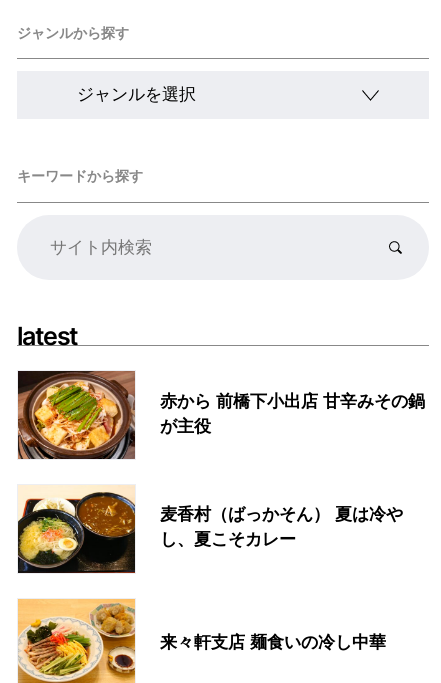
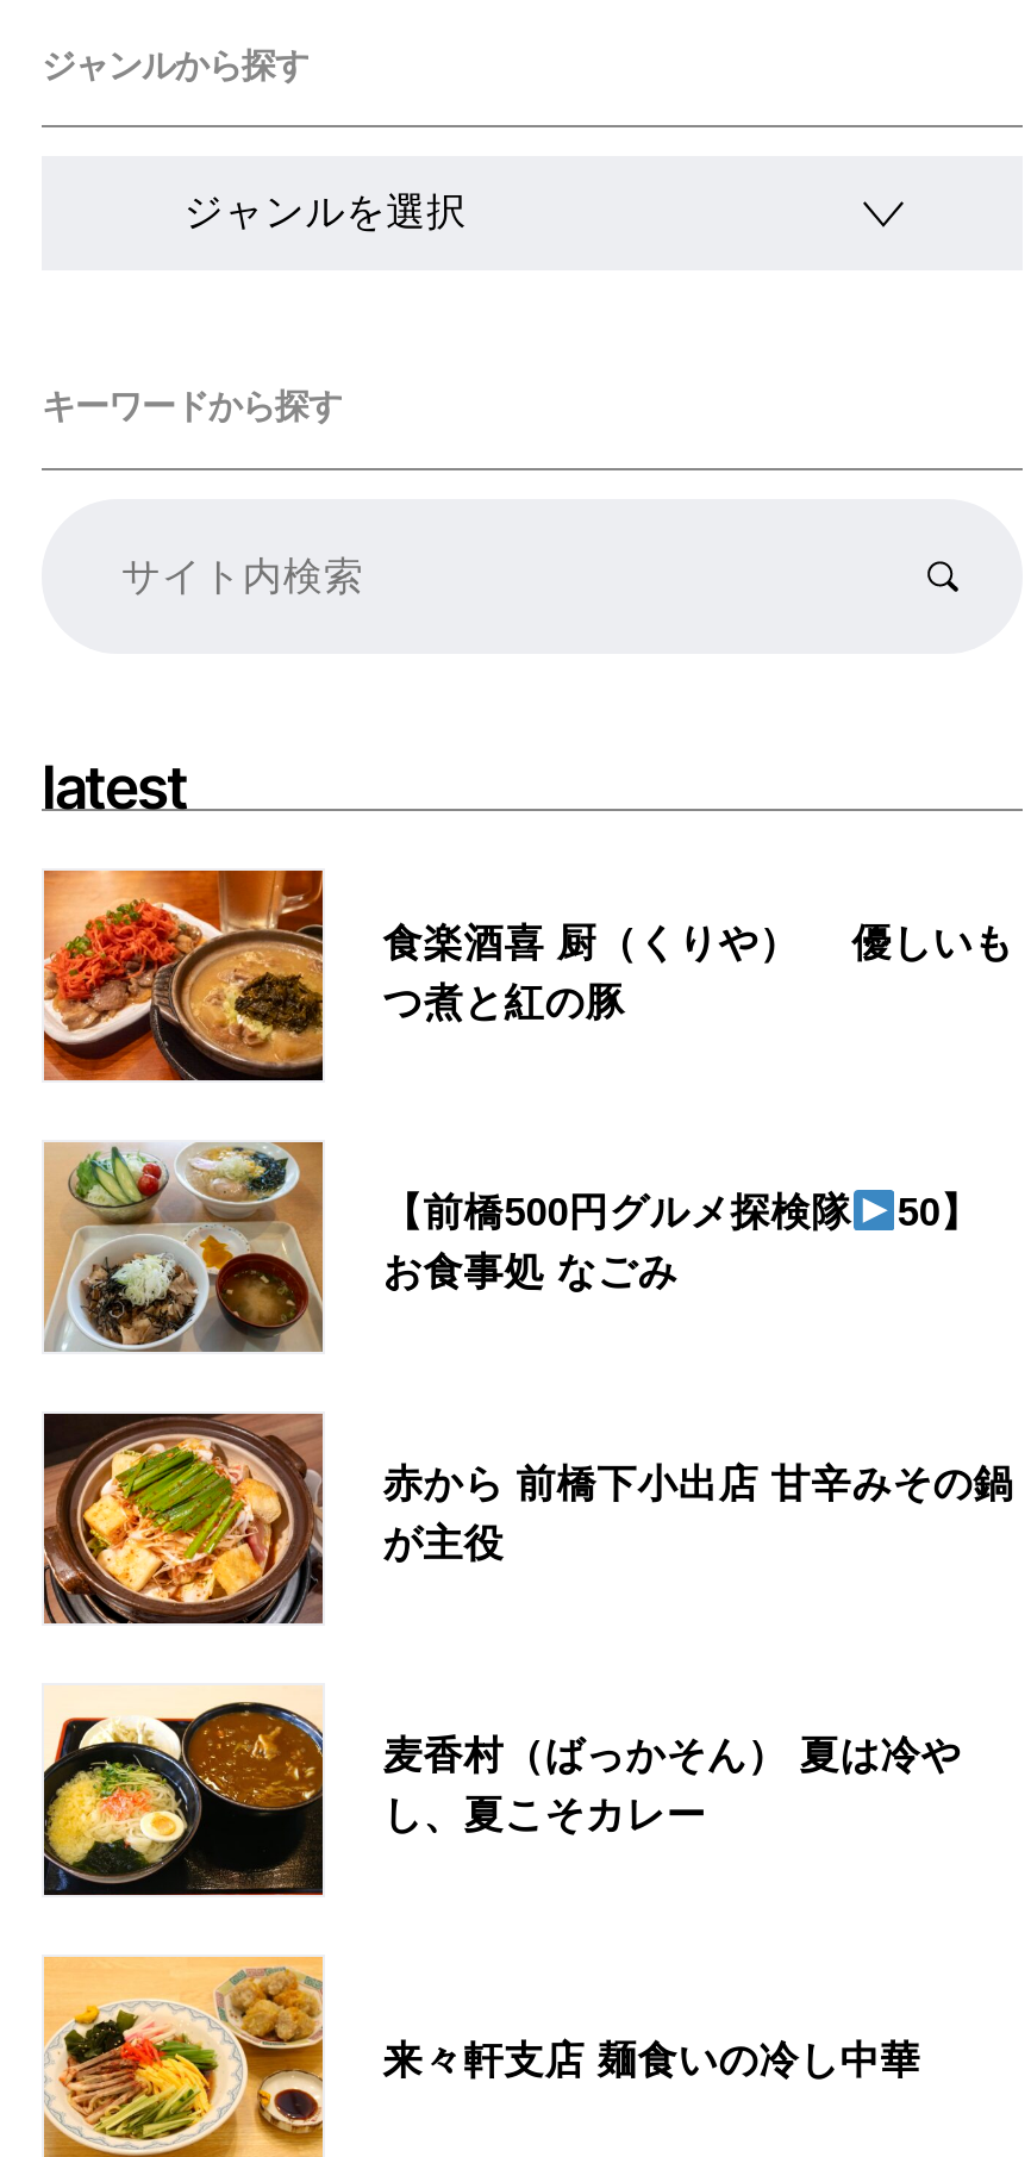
+ [image]
+ 食楽酒喜 厨（くりや） 優しいも
+ つ煮と紅の豚

+ [image]
+ 【前橋500円グルメ探検隊
+ 50】
+ お食事処 なごみ
